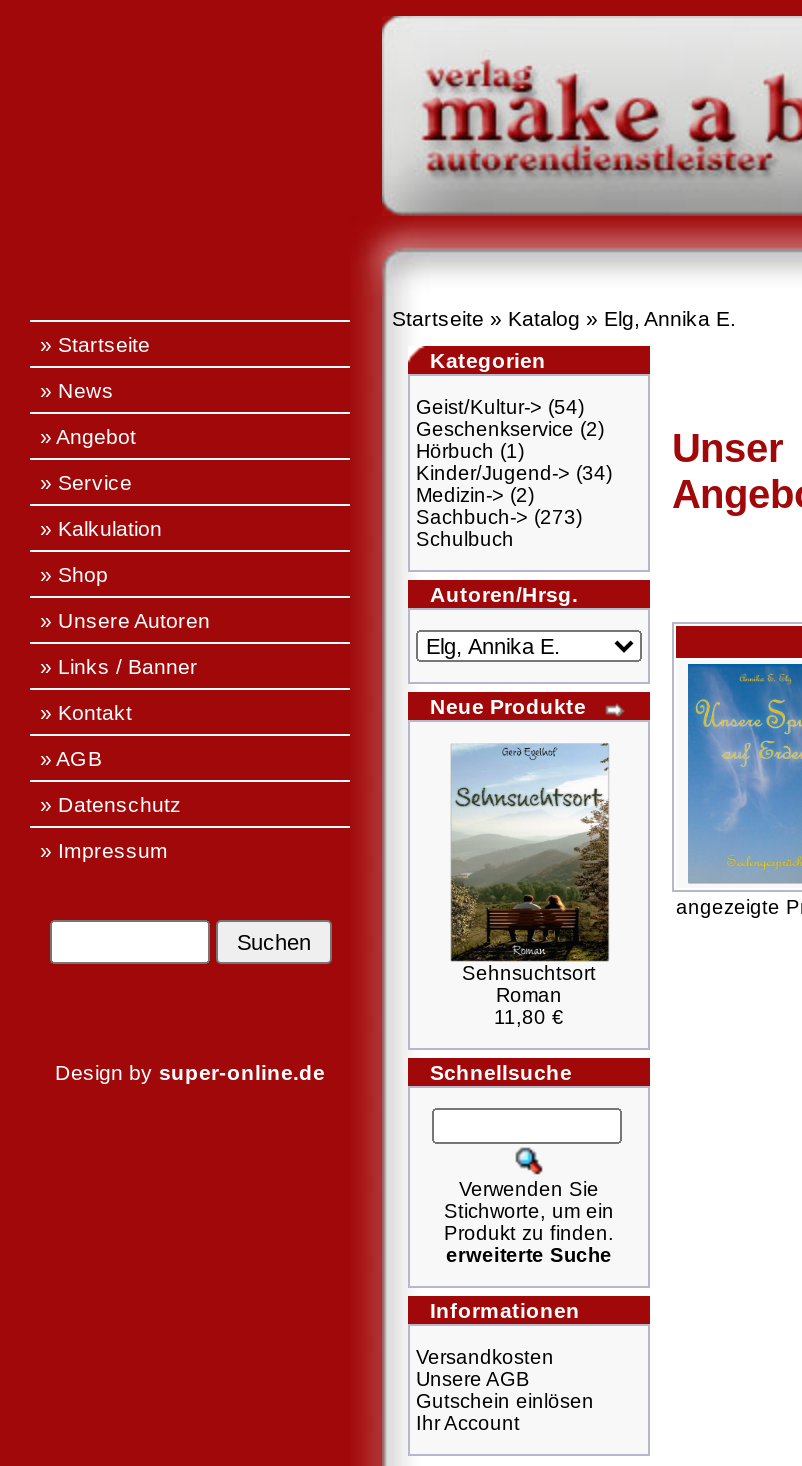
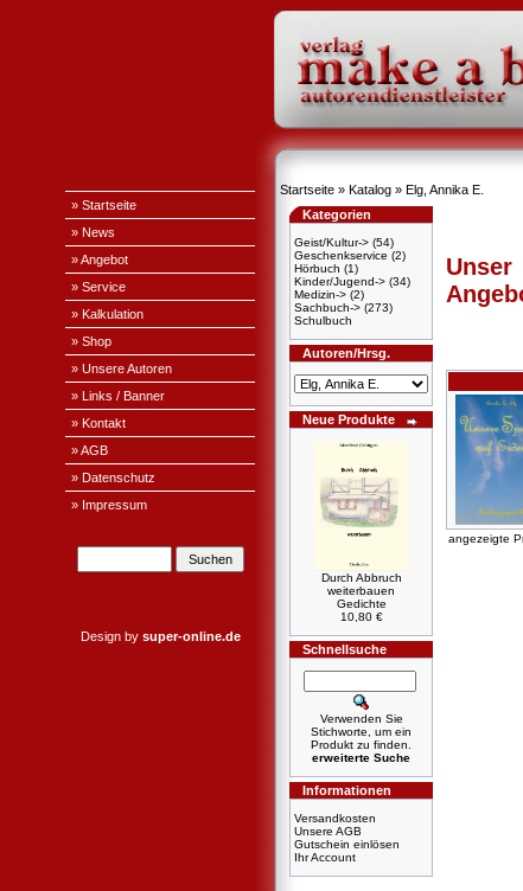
- [image]
- Sehnsuchtsort
- Roman
- 11,80 €
+ [image]
+ Durch Abbruch
+ weiterbauen
+ Gedichte
+ 10,80 €
